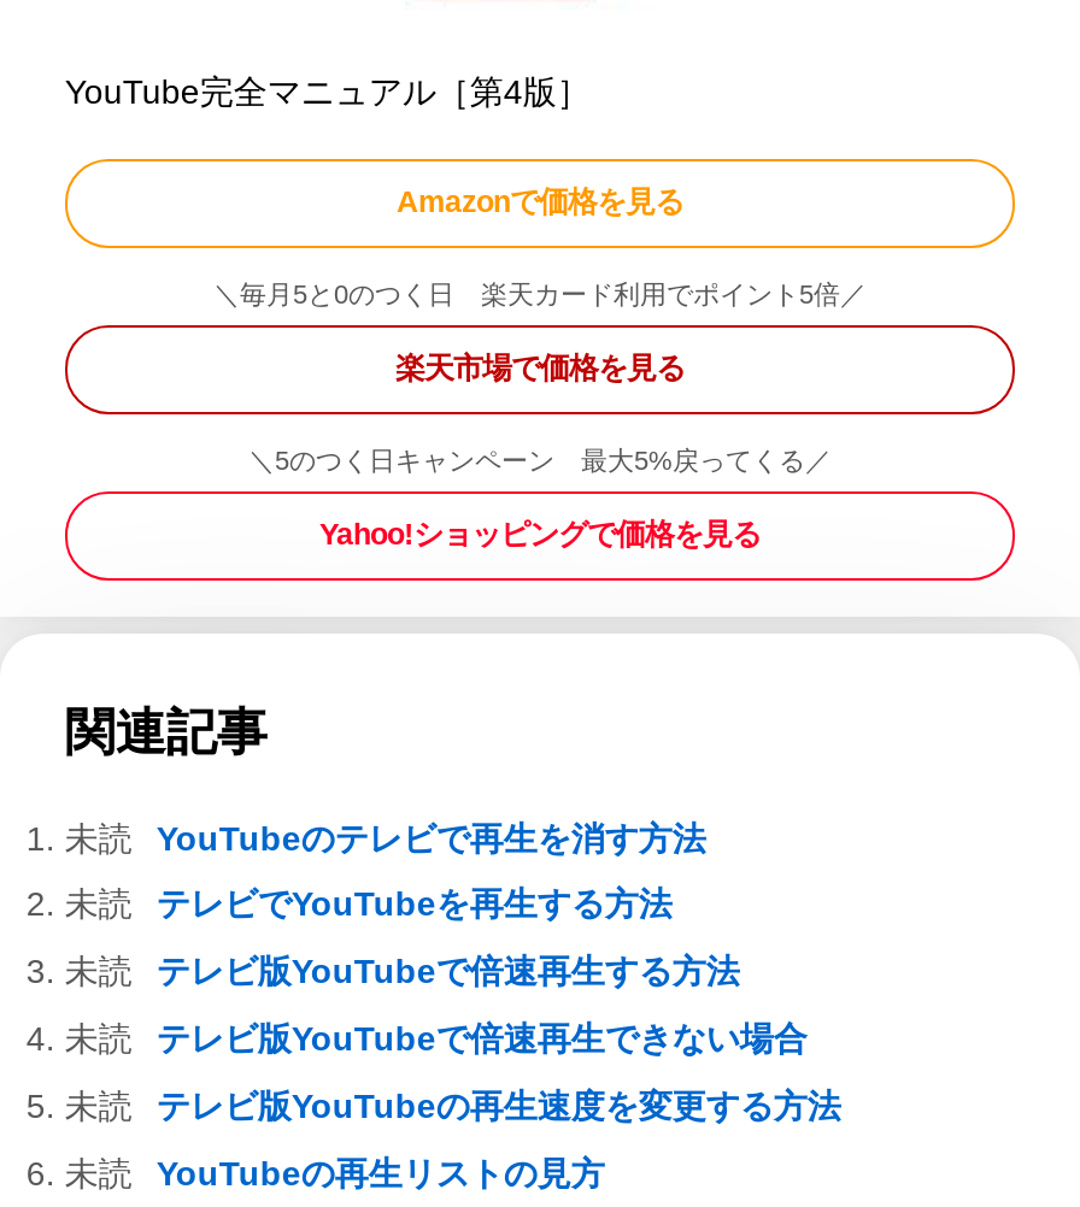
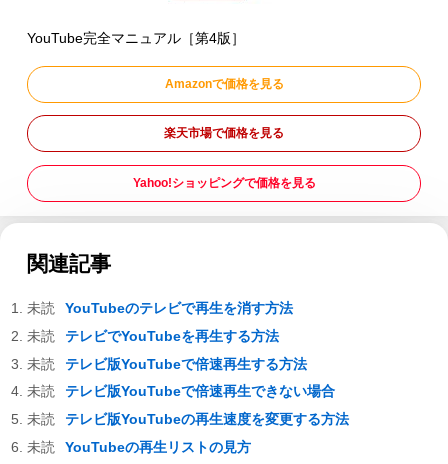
- ＼毎月5と0のつく日 楽天カード利用でポイント5倍／

- ＼5のつく日キャンペーン 最大5%戻ってくる／
